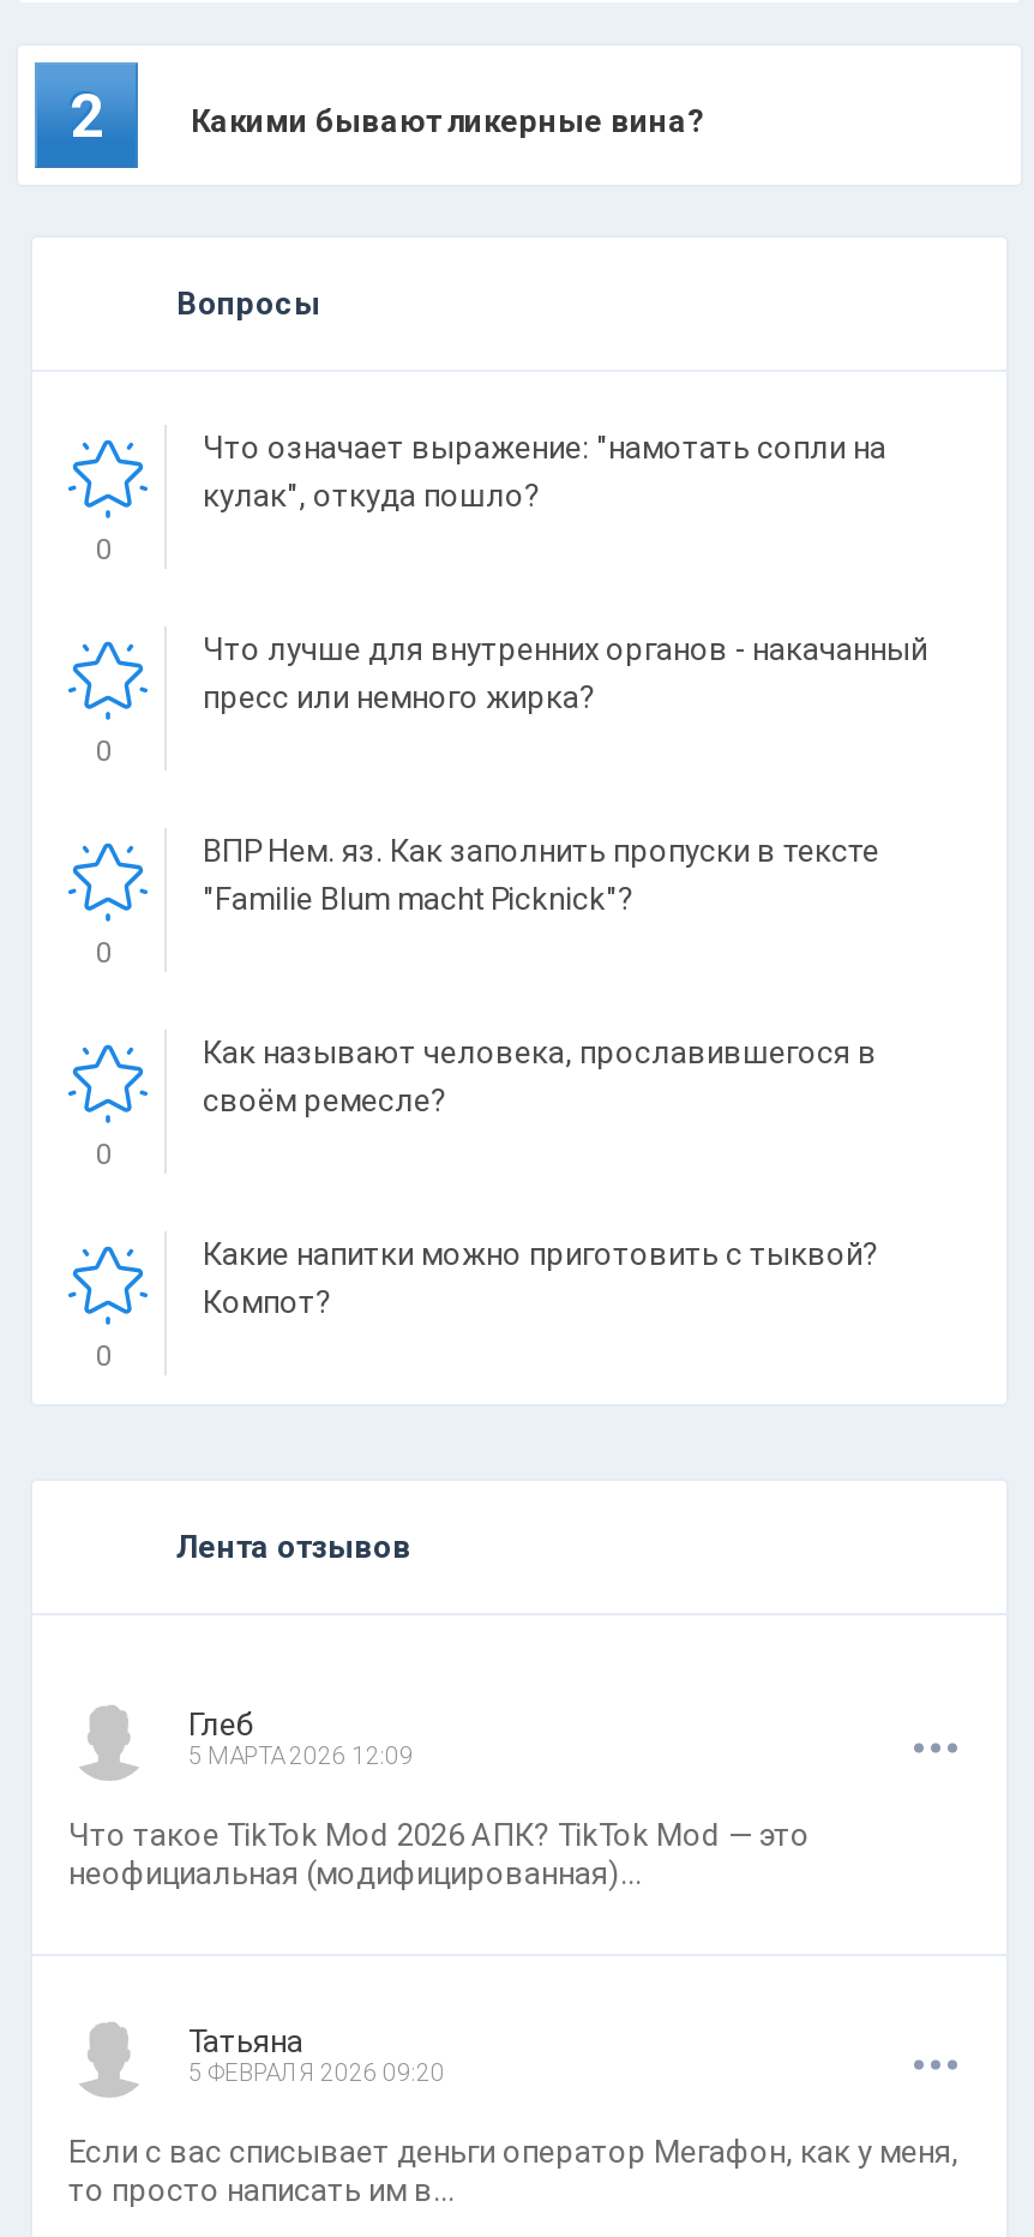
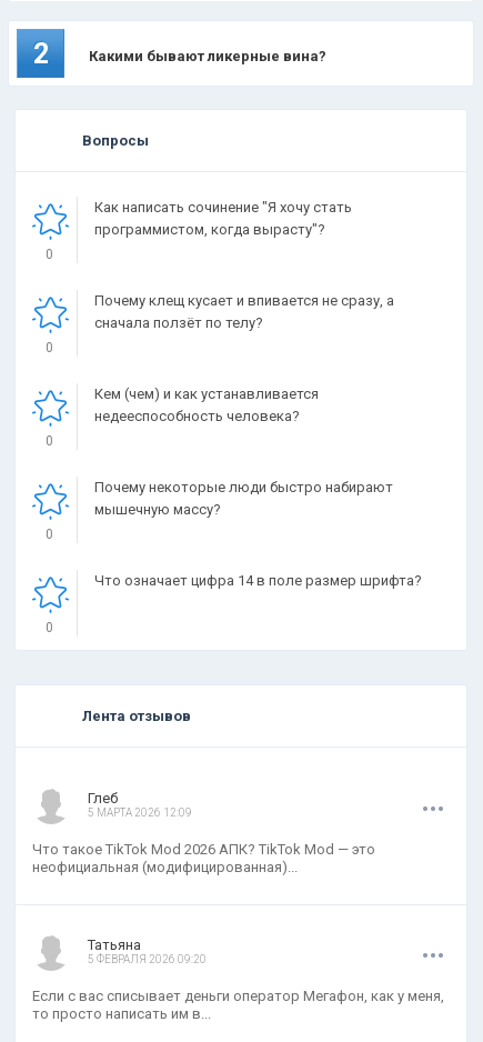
- Что означает выражение: "намотать сопли на
- кулак", откуда пошло?
+ Как написать сочинение "Я хочу стать
+ программистом, когда вырасту"?

- Что лучше для внутренних органов - накачанный
- пресс или немного жирка?
+ Почему клещ кусает и впивается не сразу, а
+ сначала ползёт по телу?

- ВПР Нем. яз. Как заполнить пропуски в тексте
- "Familie Blum macht Picknick"?
+ Кем (чем) и как устанавливается
+ недееспособность человека?

- Как называют человека, прославившегося в
- своём ремесле?
+ Почему некоторые люди быстро набирают
+ мышечную массу?

- Какие напитки можно приготовить с тыквой?
- Компот?
+ Что означает цифра 14 в поле размер шрифта?
